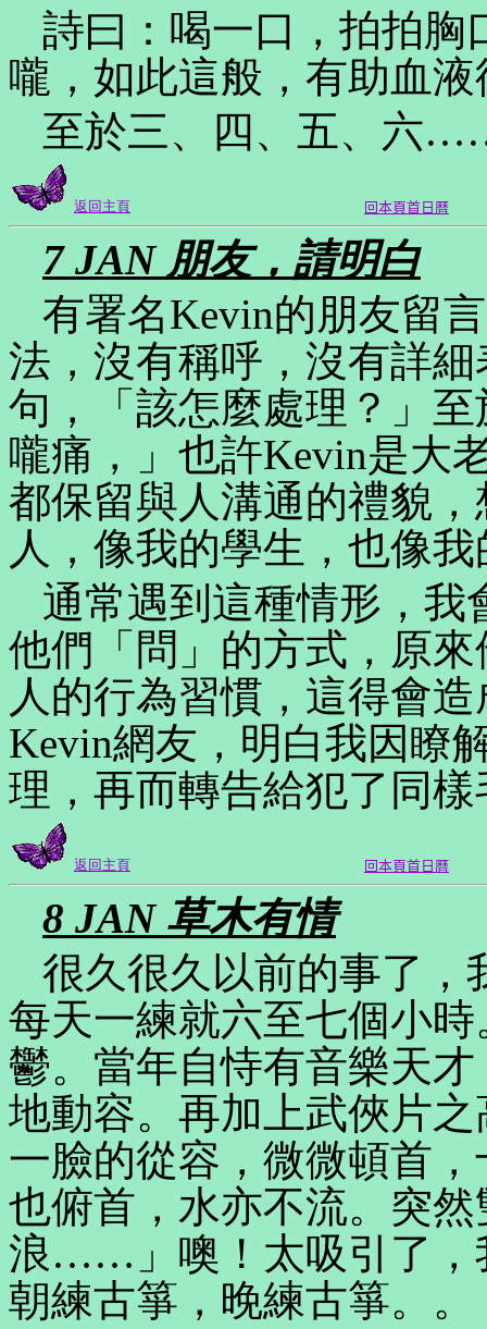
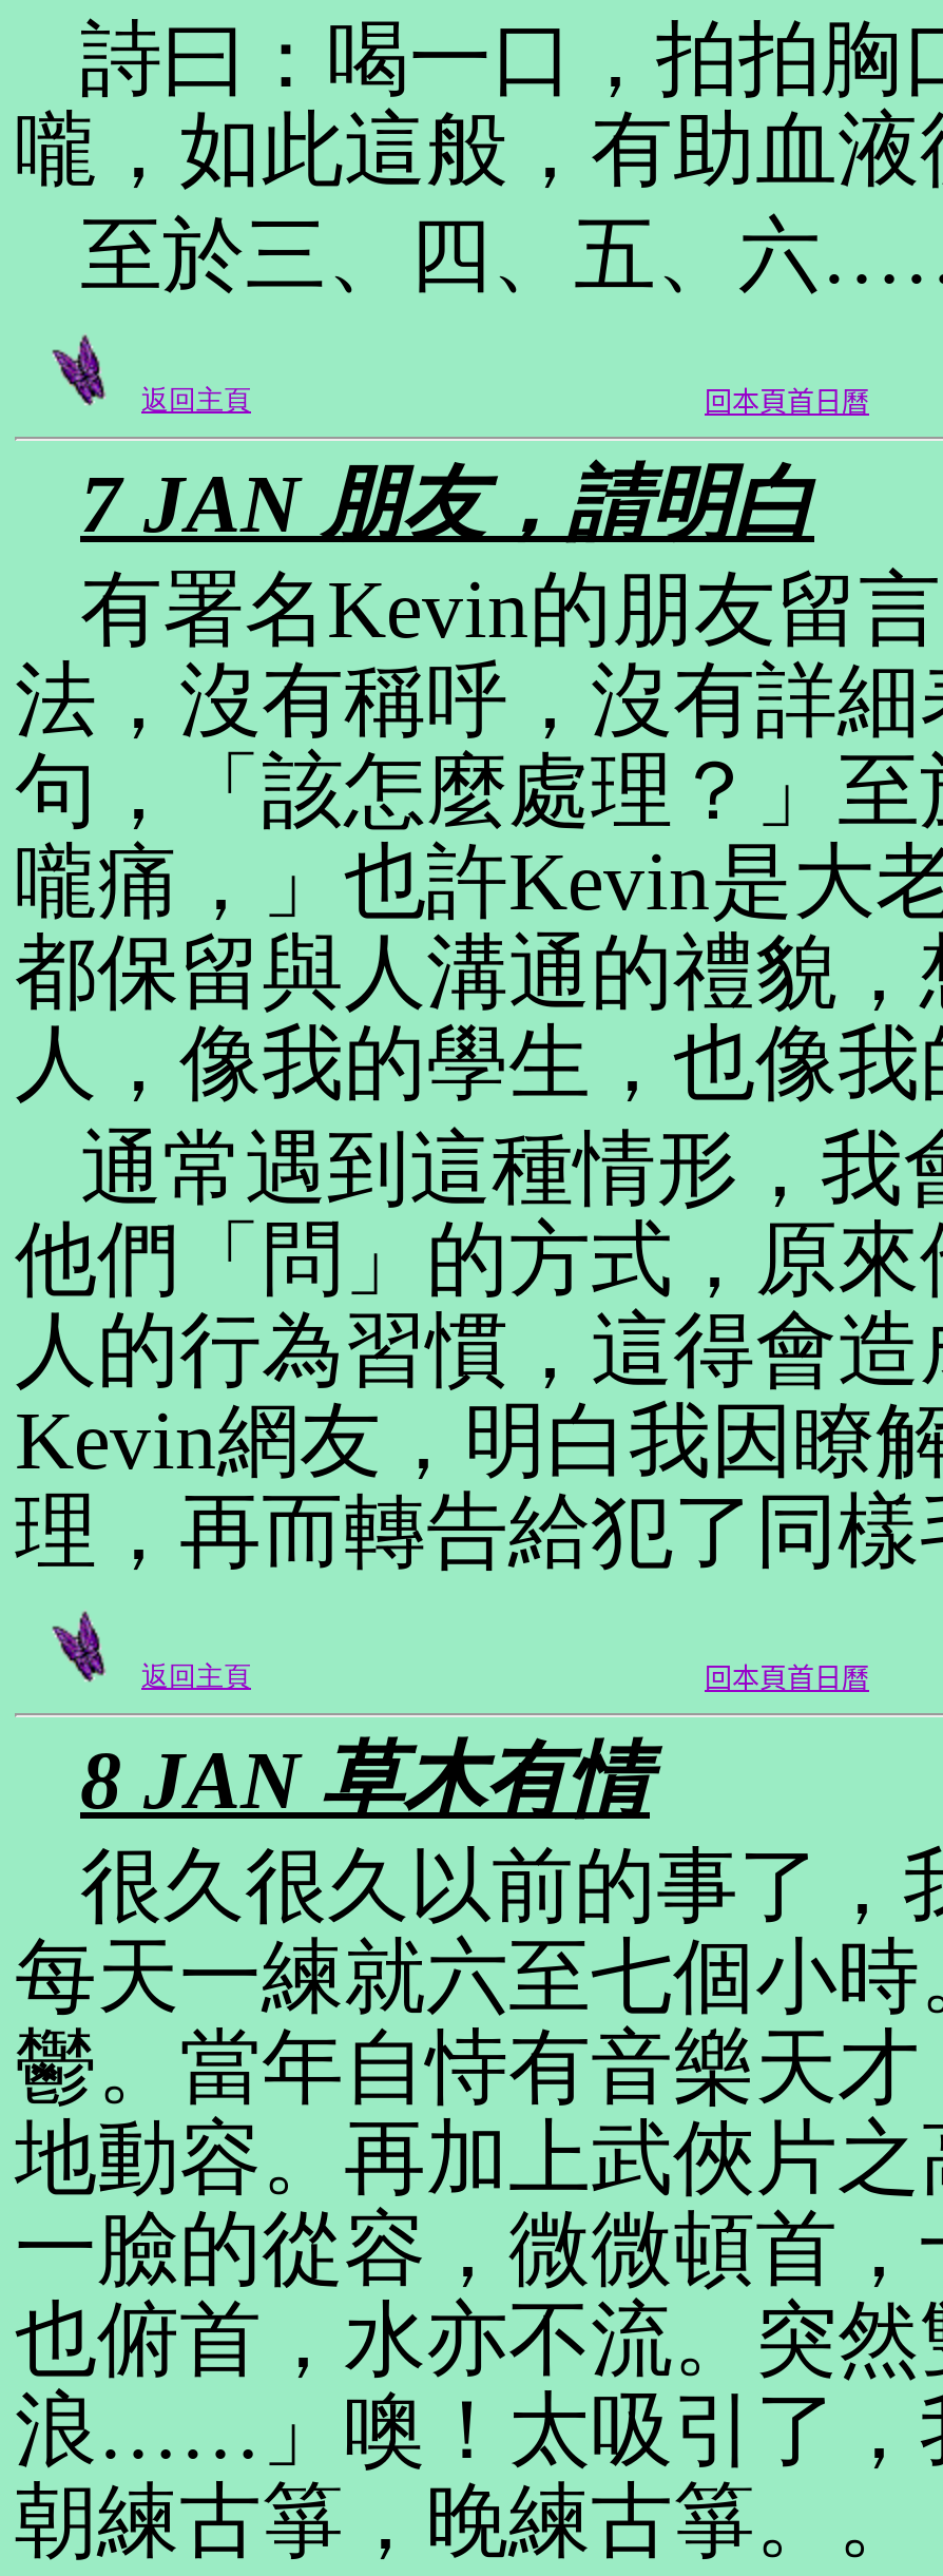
- [image]
+ [image]

- [image]
+ [image]
